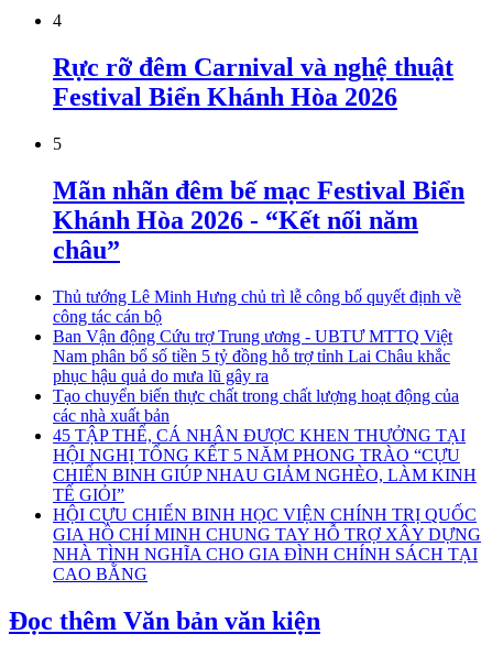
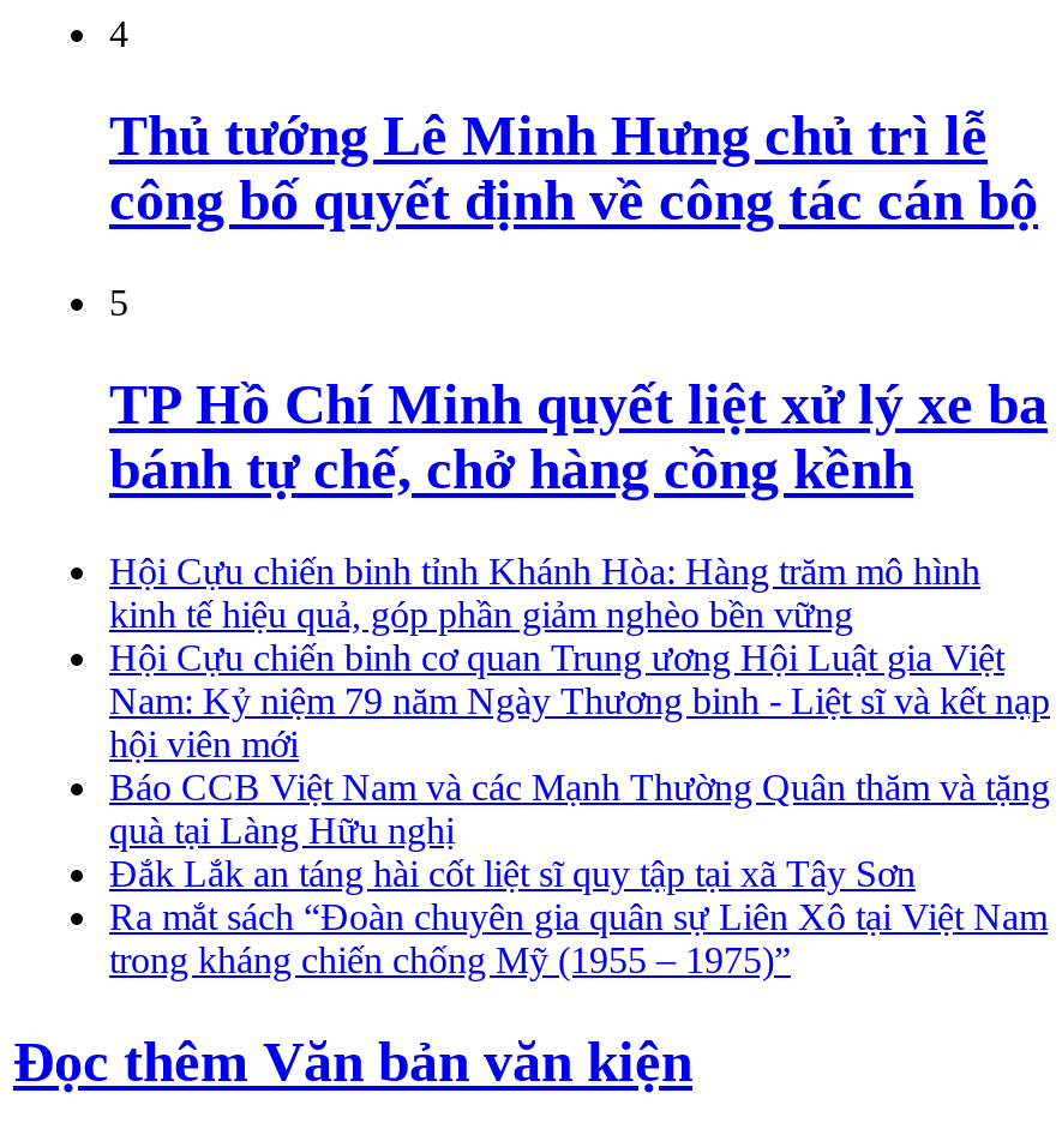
- Rực rỡ đêm Carnival và nghệ thuật
- Festival Biển Khánh Hòa 2026
+ Thủ tướng Lê Minh Hưng chủ trì lễ
+ công bố quyết định về công tác cán bộ

- Mãn nhãn đêm bế mạc Festival Biển
- Khánh Hòa 2026 - “Kết nối năm
- châu”
+ TP Hồ Chí Minh quyết liệt xử lý xe ba
+ bánh tự chế, chở hàng cồng kềnh

- Thủ tướng Lê Minh Hưng chủ trì lễ công bố quyết định về
- công tác cán bộ
- Ban Vận động Cứu trợ Trung ương - UBTƯ MTTQ Việt
- Nam phân bổ số tiền 5 tỷ đồng hỗ trợ tỉnh Lai Châu khắc
- phục hậu quả do mưa lũ gây ra
- Tạo chuyển biến thực chất trong chất lượng hoạt động của
- các nhà xuất bản
- 45 TẬP THỂ, CÁ NHÂN ĐƯỢC KHEN THƯỞNG TẠI
- HỘI NGHỊ TỔNG KẾT 5 NĂM PHONG TRÀO “CỰU
- CHIẾN BINH GIÚP NHAU GIẢM NGHÈO, LÀM KINH
- TẾ GIỎI”
- HỘI CỰU CHIẾN BINH HỌC VIỆN CHÍNH TRỊ QUỐC
- GIA HỒ CHÍ MINH CHUNG TAY HỖ TRỢ XÂY DỰNG
- NHÀ TÌNH NGHĨA CHO GIA ĐÌNH CHÍNH SÁCH TẠI
- CAO BẰNG
+ Hội Cựu chiến binh tỉnh Khánh Hòa: Hàng trăm mô hình
+ kinh tế hiệu quả, góp phần giảm nghèo bền vững
+ Hội Cựu chiến binh cơ quan Trung ương Hội Luật gia Việt
+ Nam: Kỷ niệm 79 năm Ngày Thương binh - Liệt sĩ và kết nạp
+ hội viên mới
+ Báo CCB Việt Nam và các Mạnh Thường Quân thăm và tặng
+ quà tại Làng Hữu nghị
+ Đắk Lắk an táng hài cốt liệt sĩ quy tập tại xã Tây Sơn
+ Ra mắt sách “Đoàn chuyên gia quân sự Liên Xô tại Việt Nam
+ trong kháng chiến chống Mỹ (1955 – 1975)”
